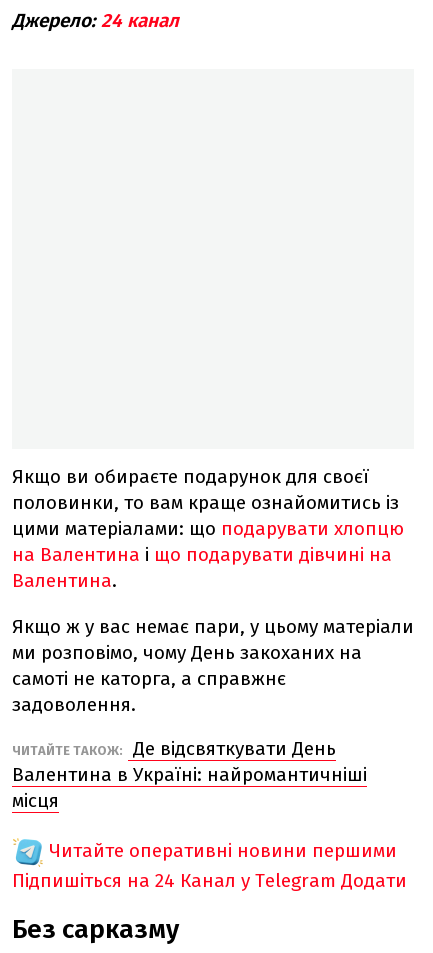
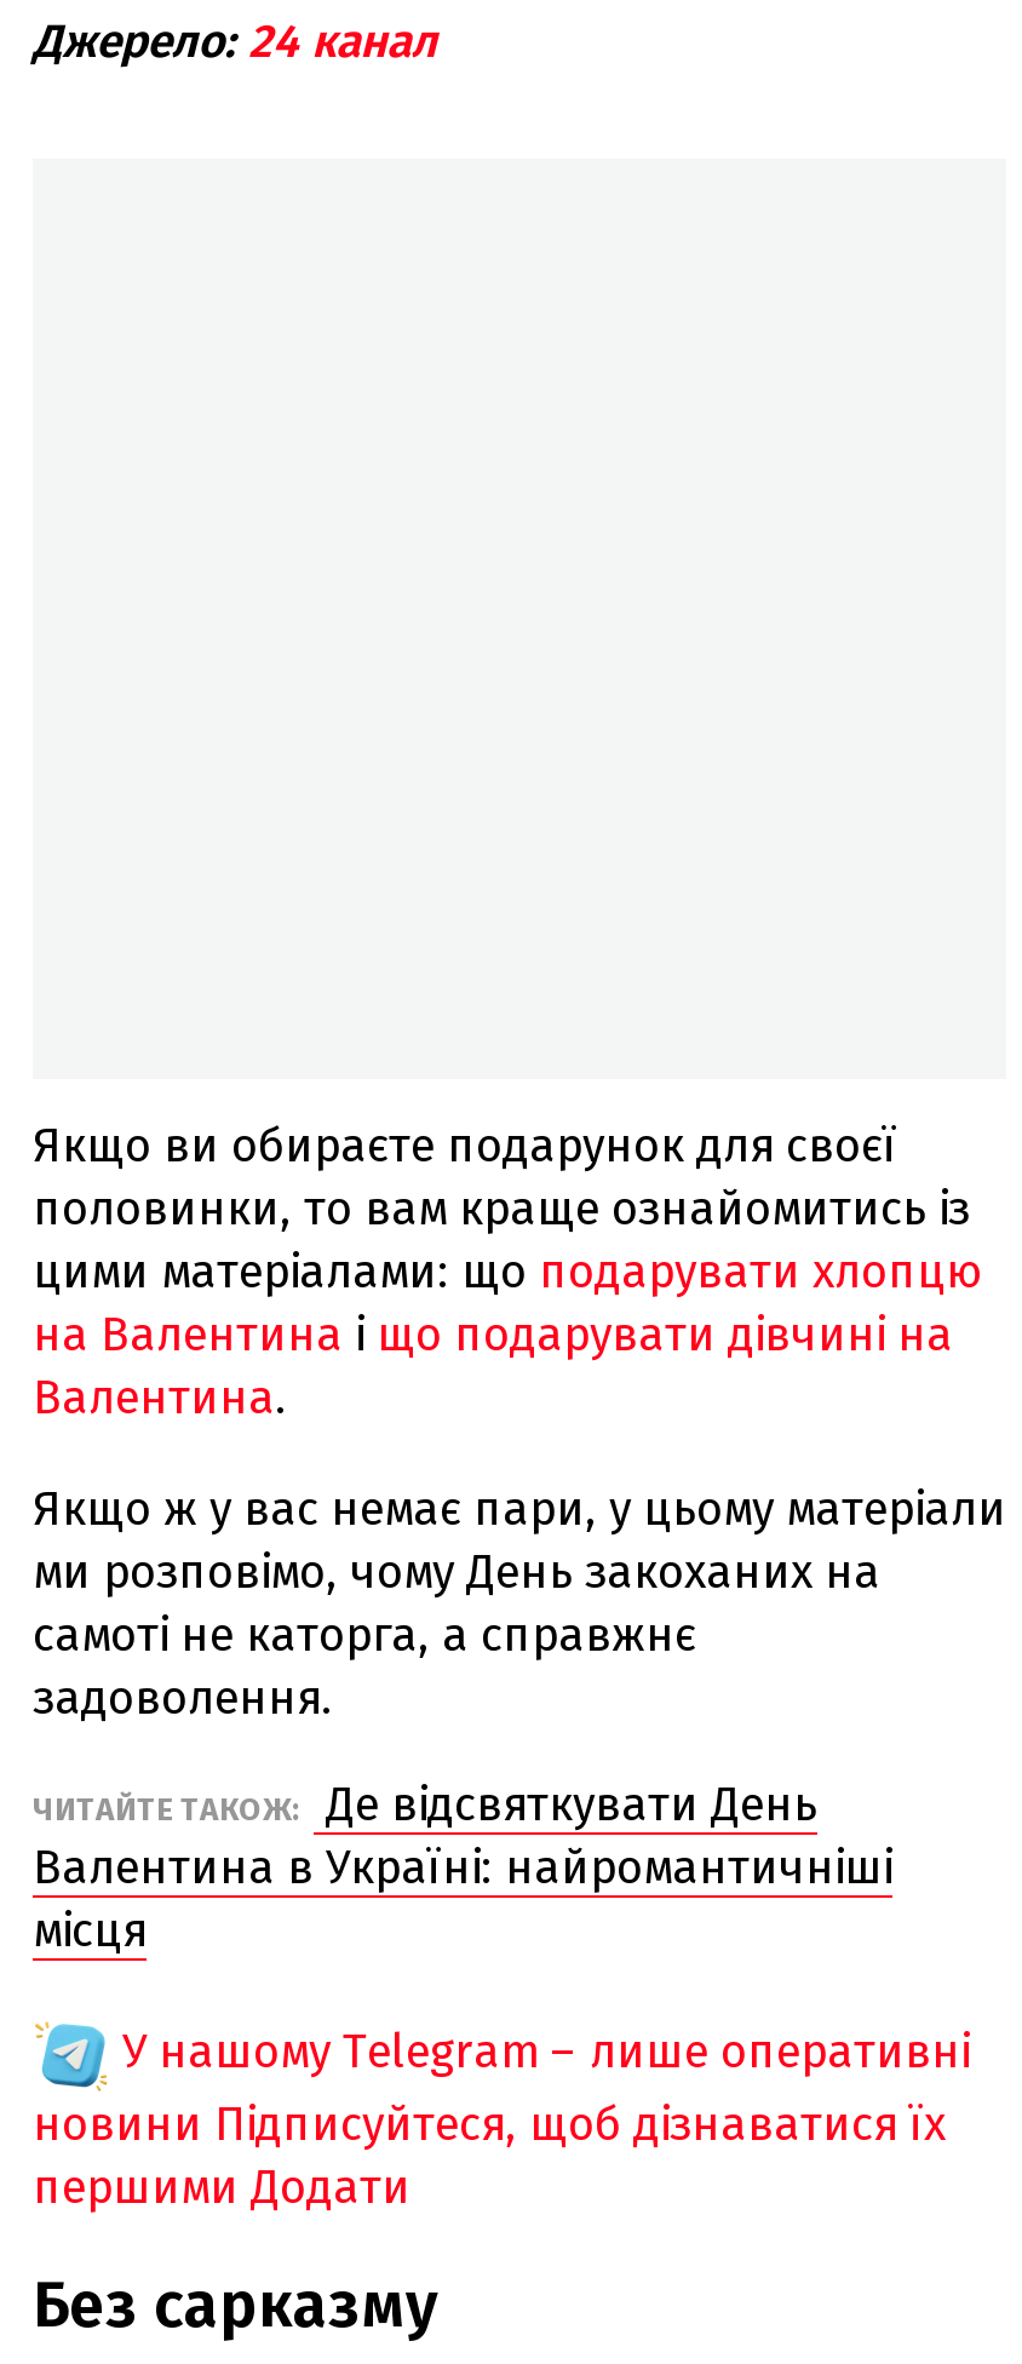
- Читайте оперативні новини першими
- Підпишіться на 24 Канал у Telegram Додати
+ У нашому Telegram – лише оперативні
+ новини Підписуйтеся, щоб дізнаватися їх
+ першими Додати
